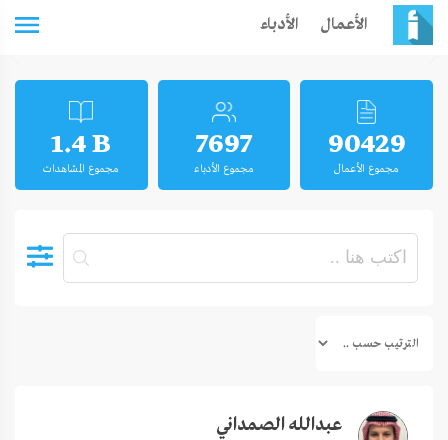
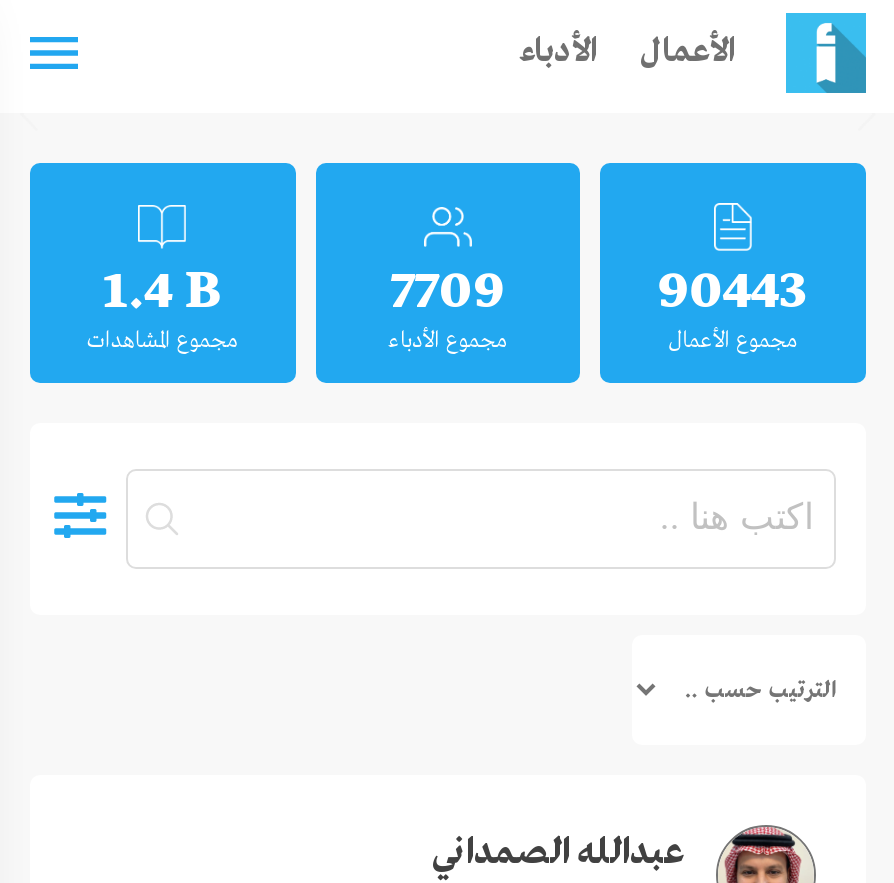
- 7697
+ 7709

- 90429
+ 90443
